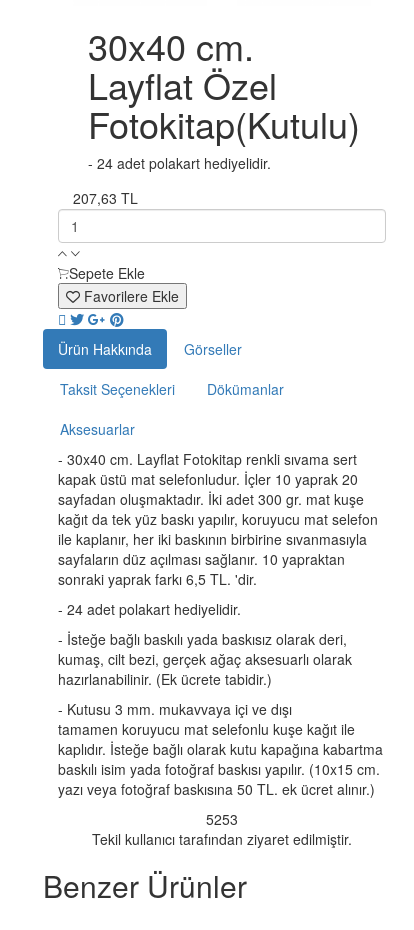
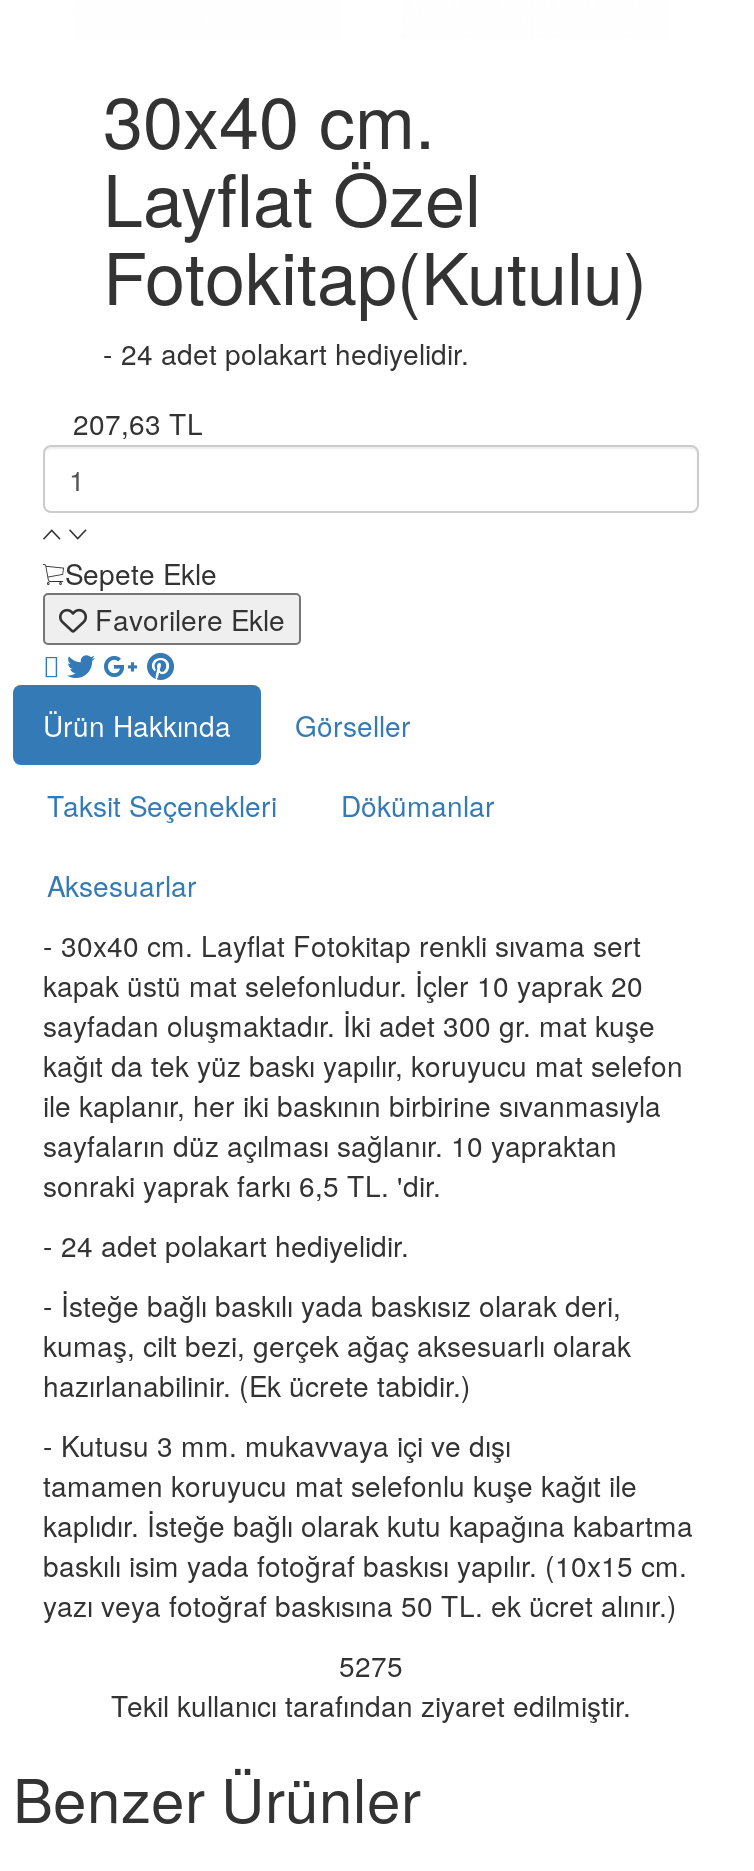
- 5253
+ 5275
